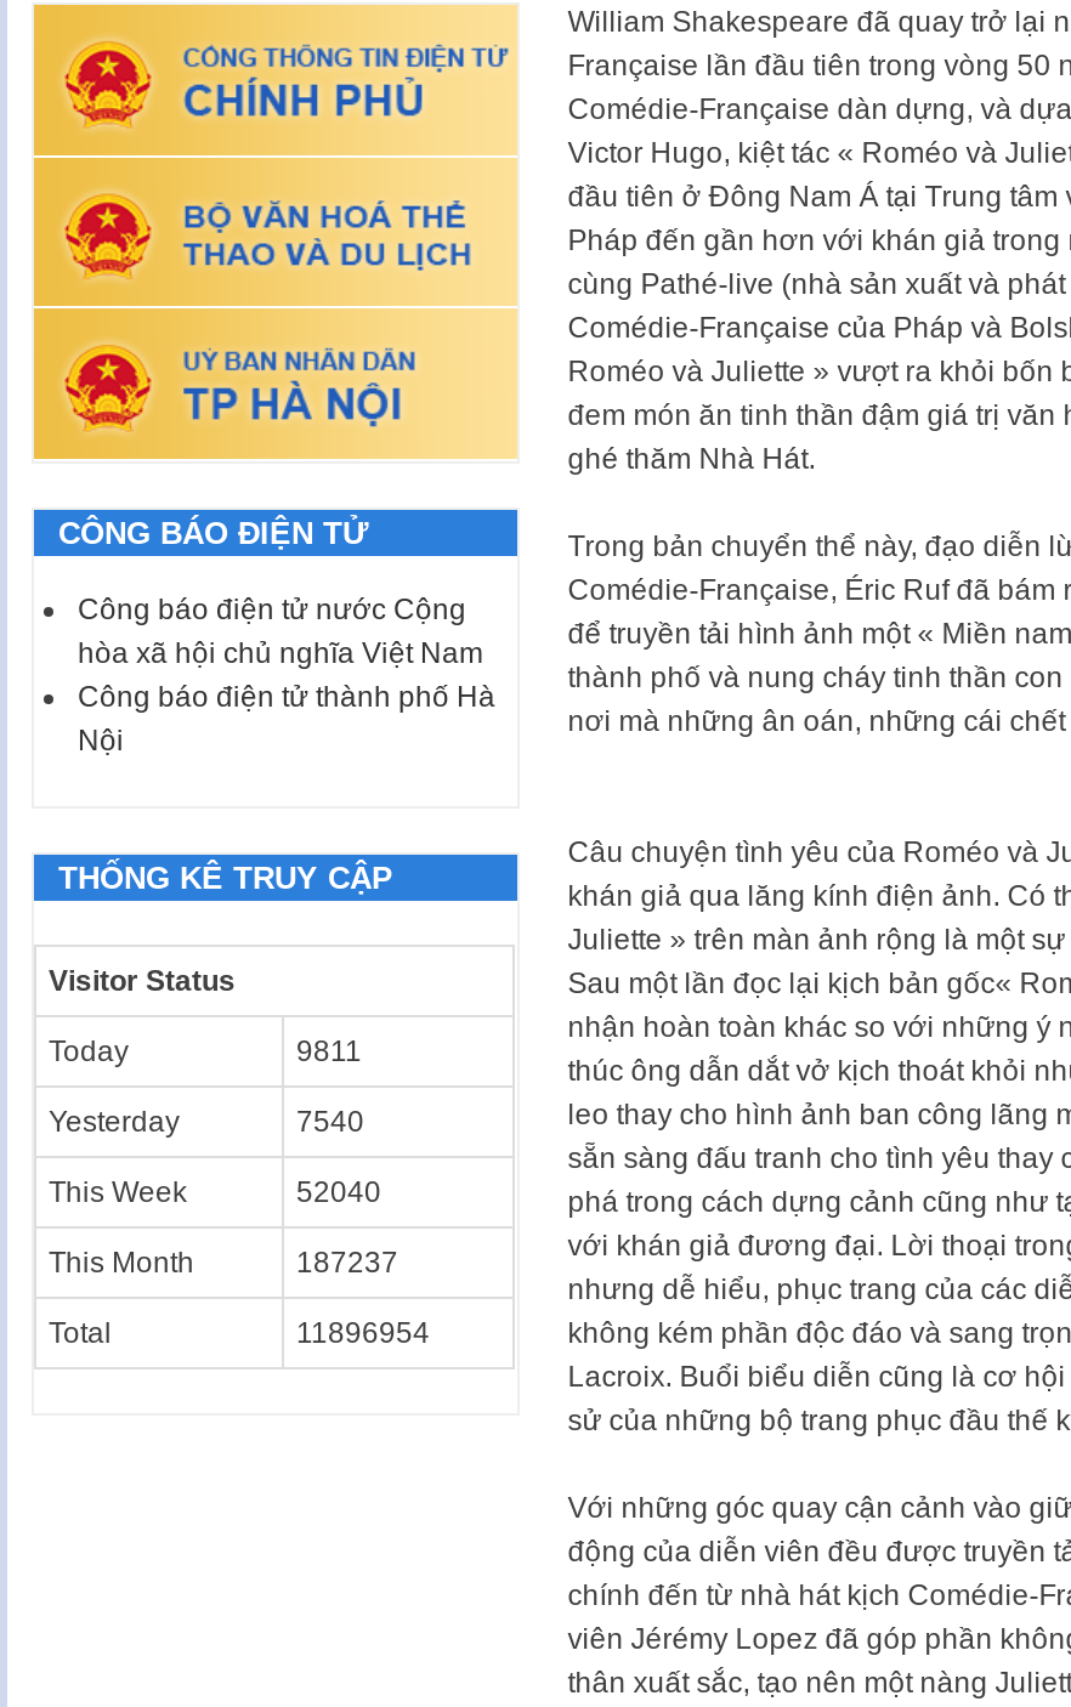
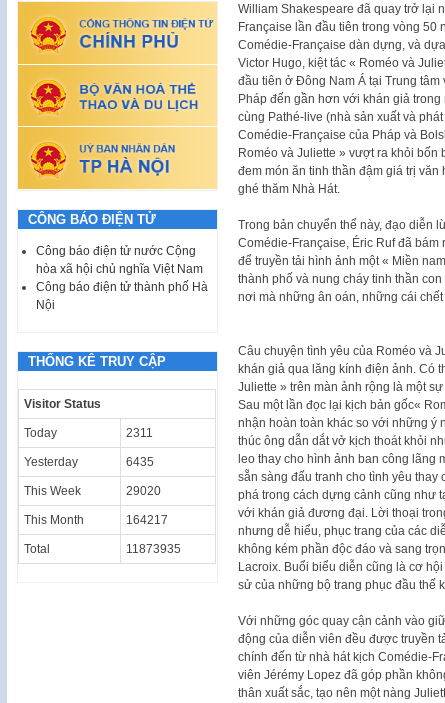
- 9811
+ 2311

- 7540
+ 6435

- 52040
+ 29020

- 187237
+ 164217

- 11896954
+ 11873935
